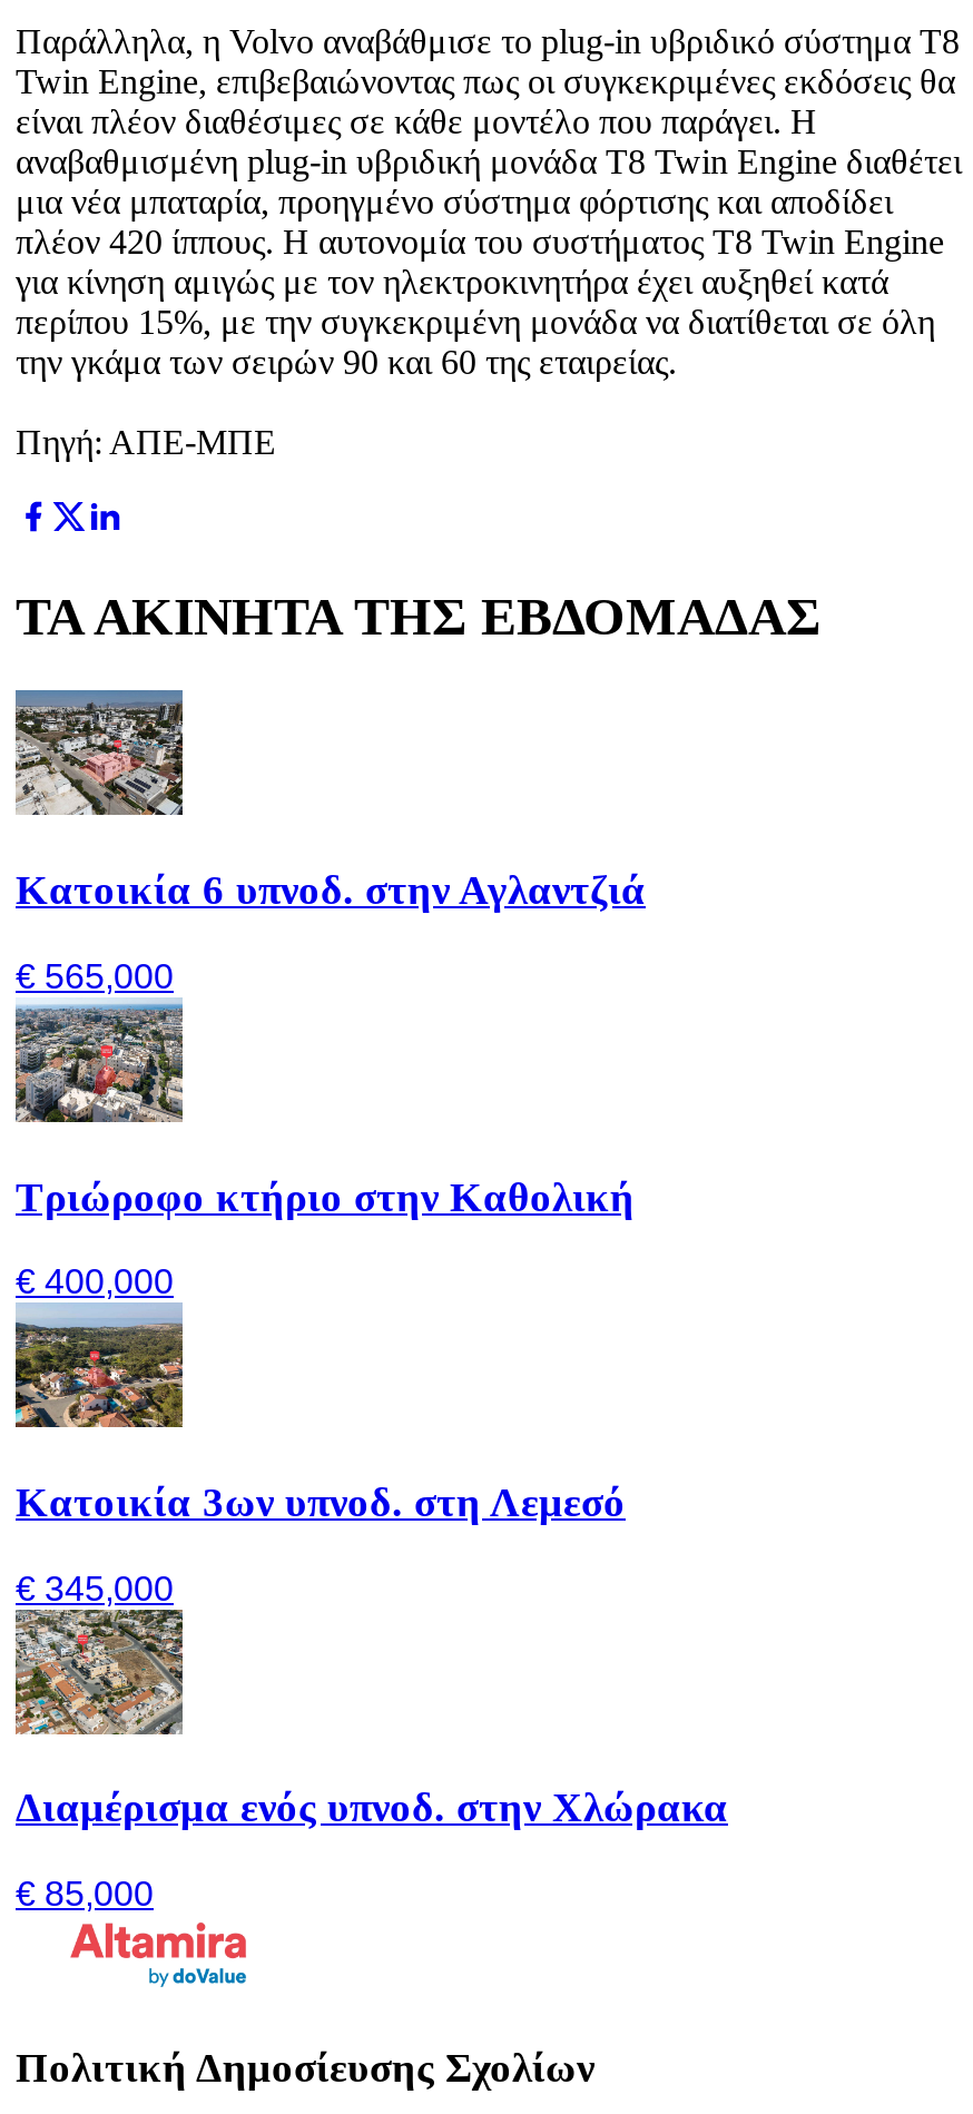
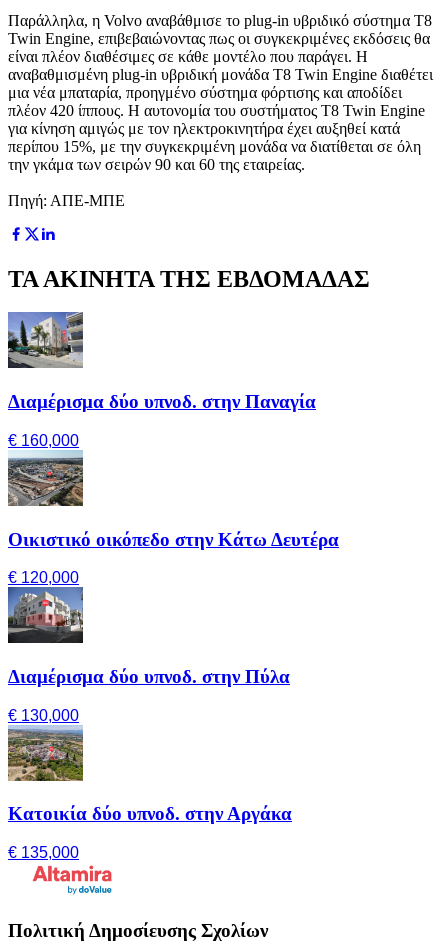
- [image]
- Κατοικία 6 υπνοδ. στην Αγλαντζιά
+ [image]
+ Διαμέρισμα δύο υπνοδ. στην Παναγία

- € 565,000
+ € 160,000

- [image]
- Τριώροφο κτήριο στην Καθολική
+ [image]
+ Οικιστικό οικόπεδο στην Κάτω Δευτέρα

- € 400,000
+ € 120,000

- [image]
- Κατοικία 3ων υπνοδ. στη Λεμεσό
+ [image]
+ Διαμέρισμα δύο υπνοδ. στην Πύλα

- € 345,000
+ € 130,000

- [image]
- Διαμέρισμα ενός υπνοδ. στην Χλώρακα
+ [image]
+ Κατοικία δύο υπνοδ. στην Αργάκα

- € 85,000
+ € 135,000
